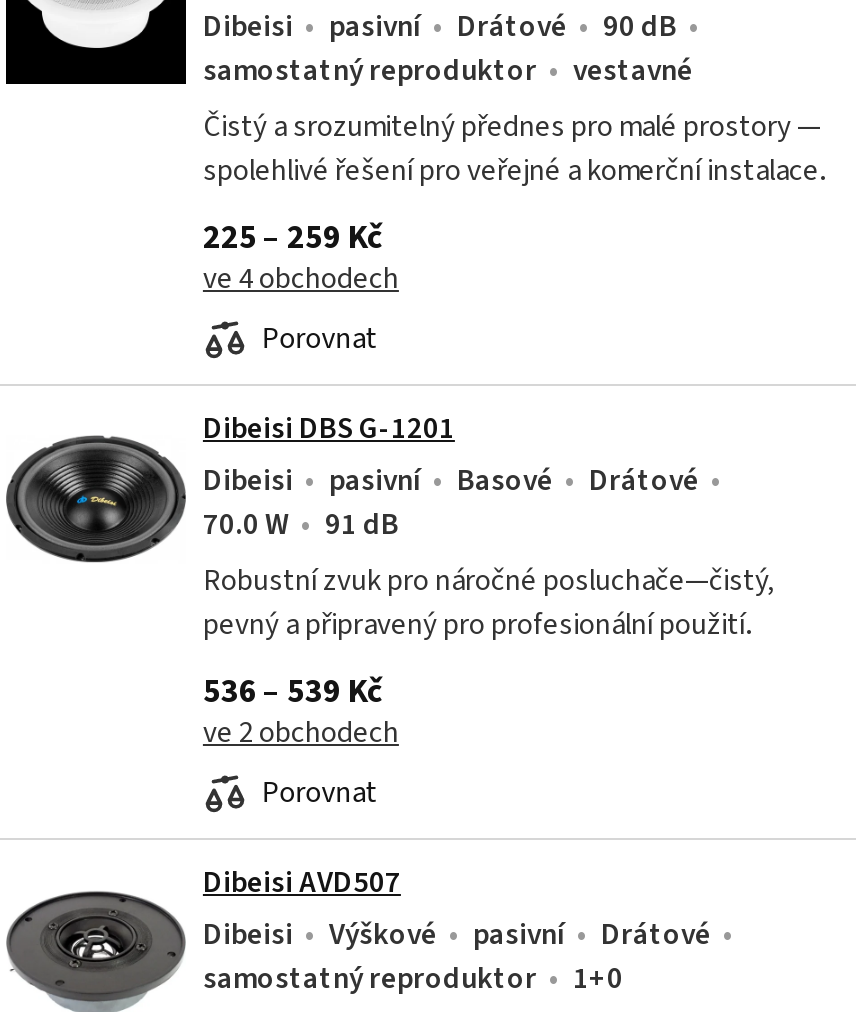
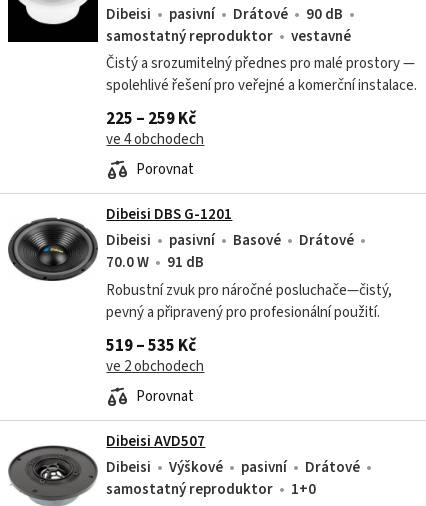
- 536 – 539 Kč
+ 519 – 535 Kč
